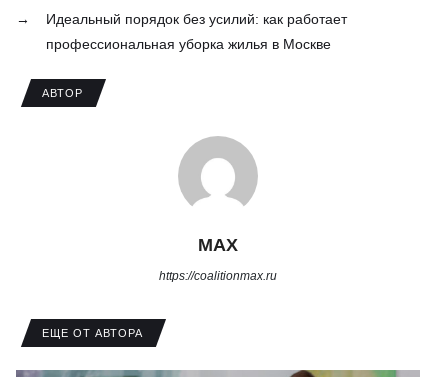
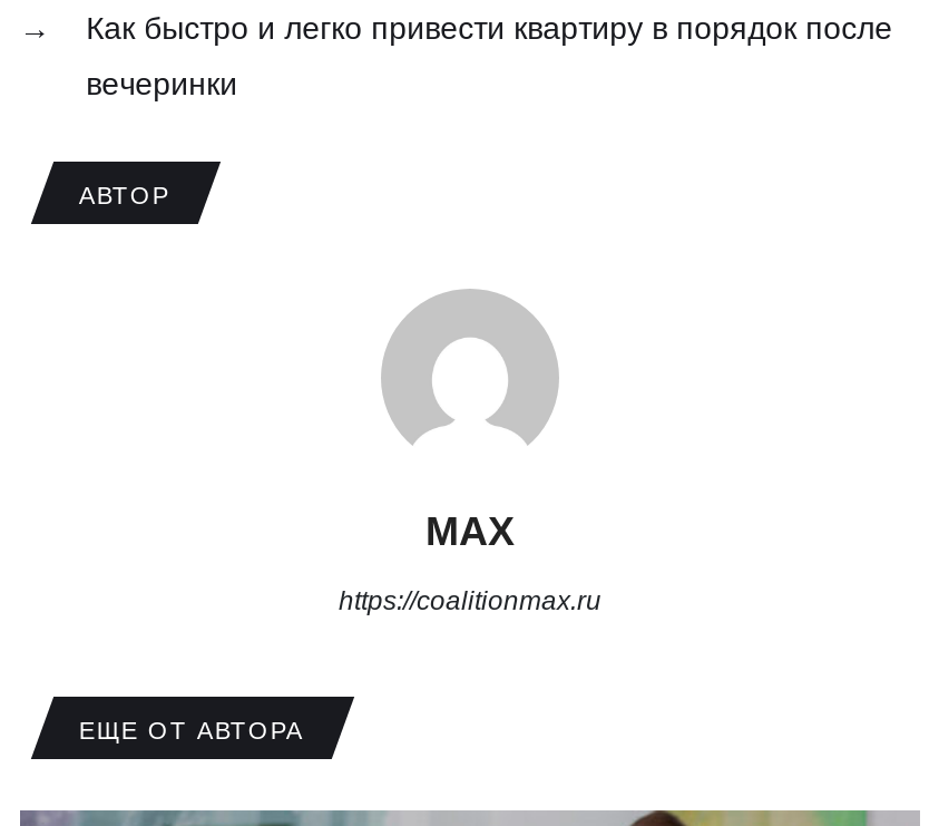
- Идеальный порядок без усилий: как работает
+ Как быстро и легко привести квартиру в порядок после

- профессиональная уборка жилья в Москве
+ вечеринки
